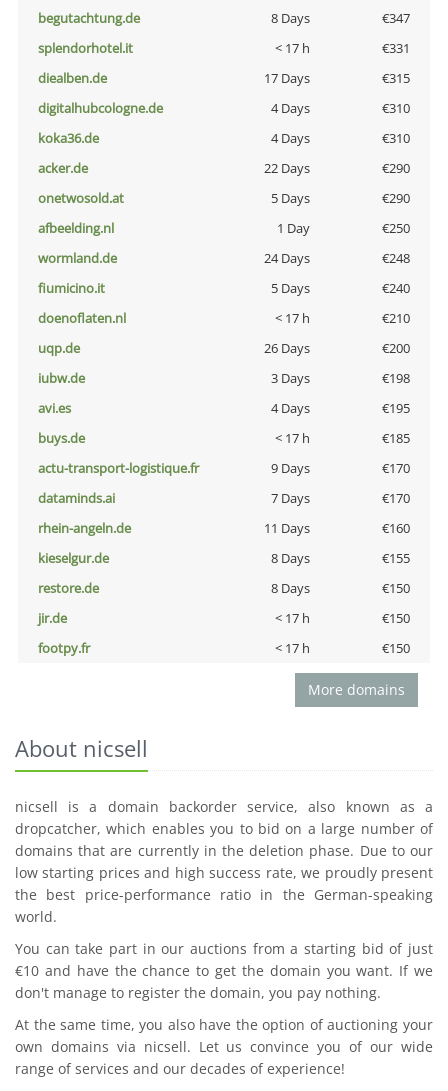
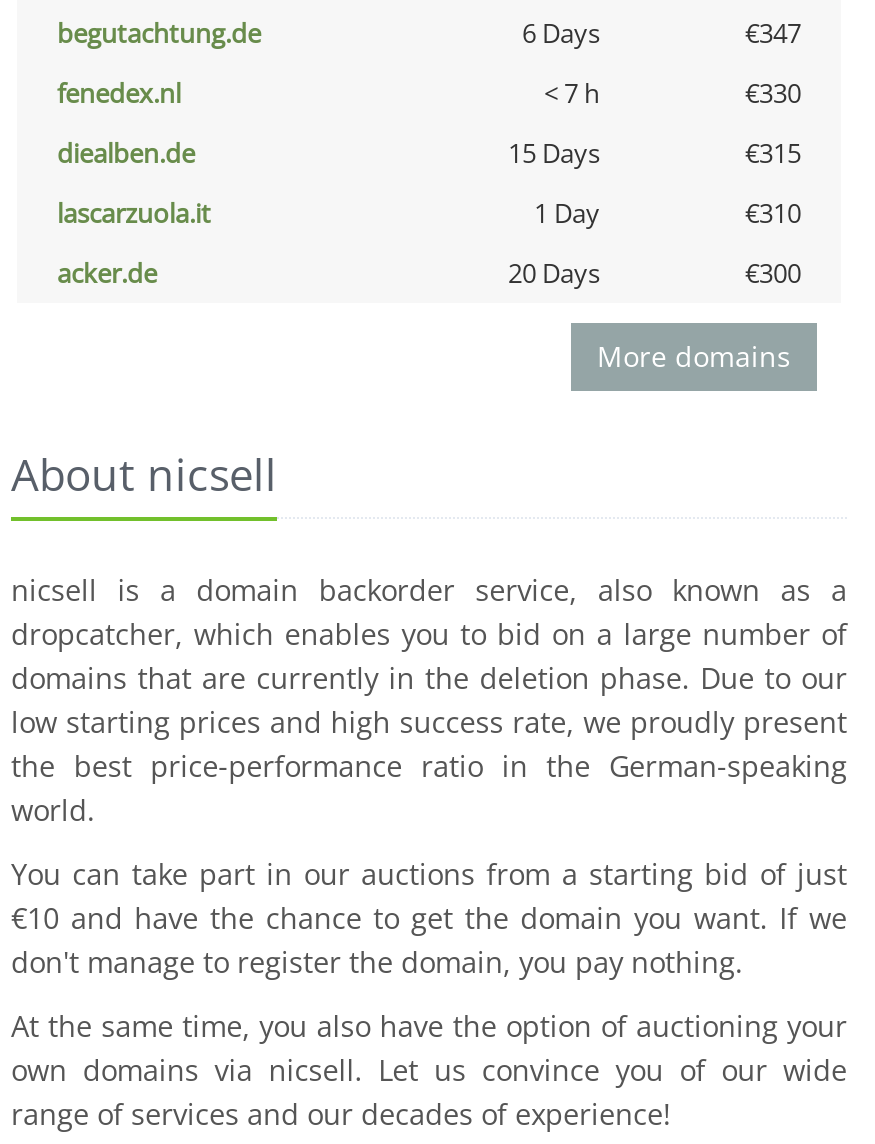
- 8 Days
+ 6 Days

- splendorhotel.it
- < 17 h
- €331
+ fenedex.nl
+ < 7 h
+ €330

- 17 Days
+ 15 Days

- digitalhubcologne.de
- 4 Days
- €310
- koka36.de
- 4 Days
+ lascarzuola.it
+ 1 Day

- 22 Days
- €290
- onetwosold.at
- 5 Days
- €290
- afbeelding.nl
- 1 Day
- €250
- wormland.de
- 24 Days
- €248
- fiumicino.it
- 5 Days
- €240
- doenoflaten.nl
- < 17 h
- €210
- uqp.de
- 26 Days
- €200
- iubw.de
- 3 Days
- €198
- avi.es
- 4 Days
- €195
- buys.de
- < 17 h
- €185
- actu-transport-logistique.fr
- 9 Days
- €170
- dataminds.ai
- 7 Days
- €170
- rhein-angeln.de
- 11 Days
- €160
- kieselgur.de
- 8 Days
- €155
- restore.de
- 8 Days
- €150
- jir.de
- < 17 h
- €150
- footpy.fr
- < 17 h
- €150
+ 20 Days
+ €300
